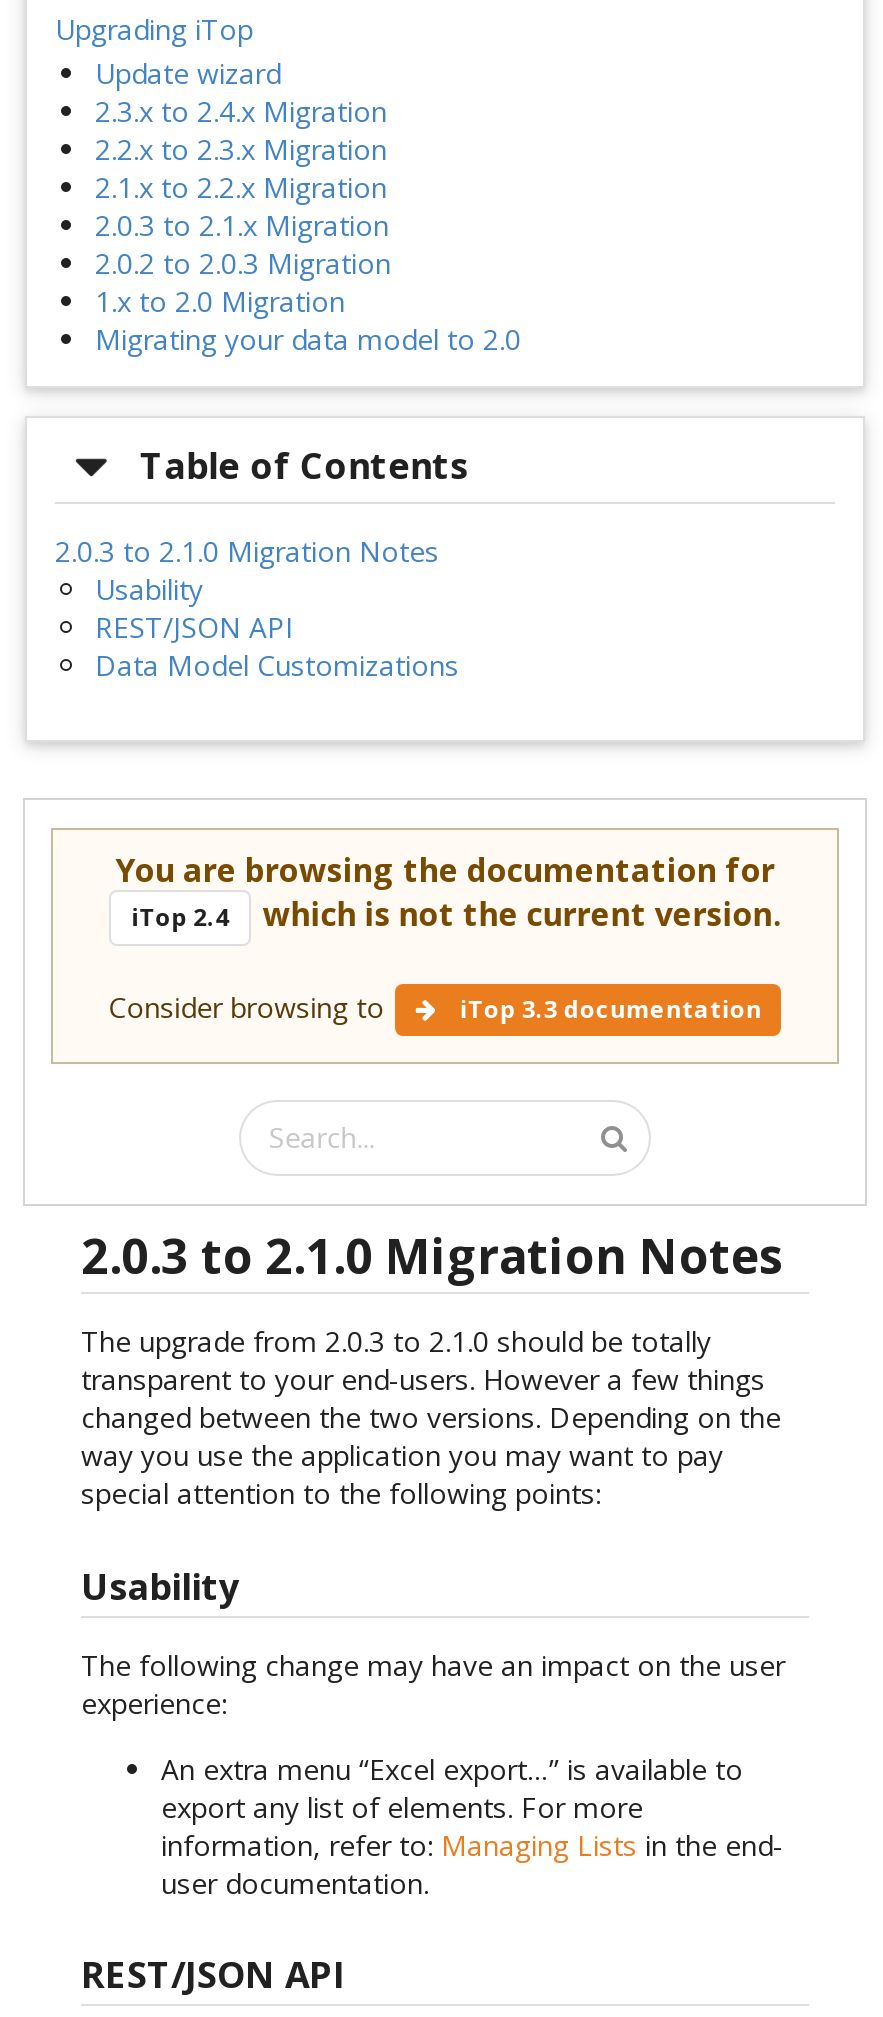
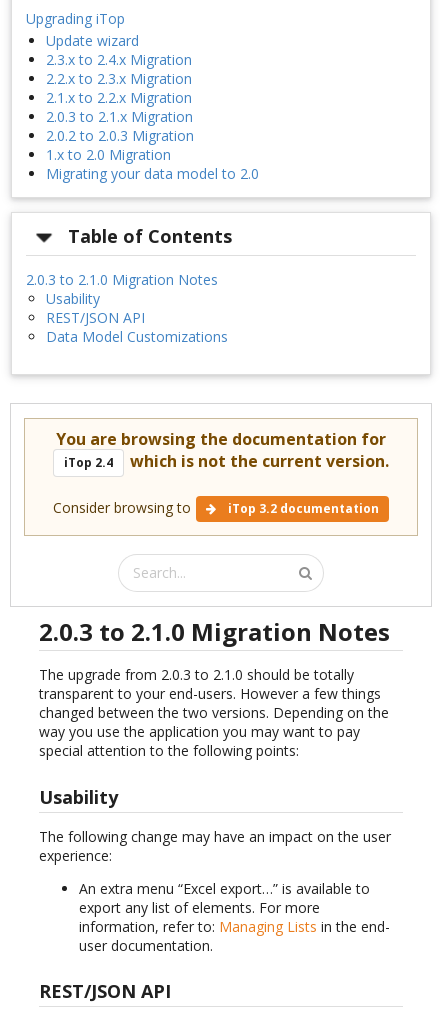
- iTop 3.3 documentation
+ iTop 3.2 documentation
